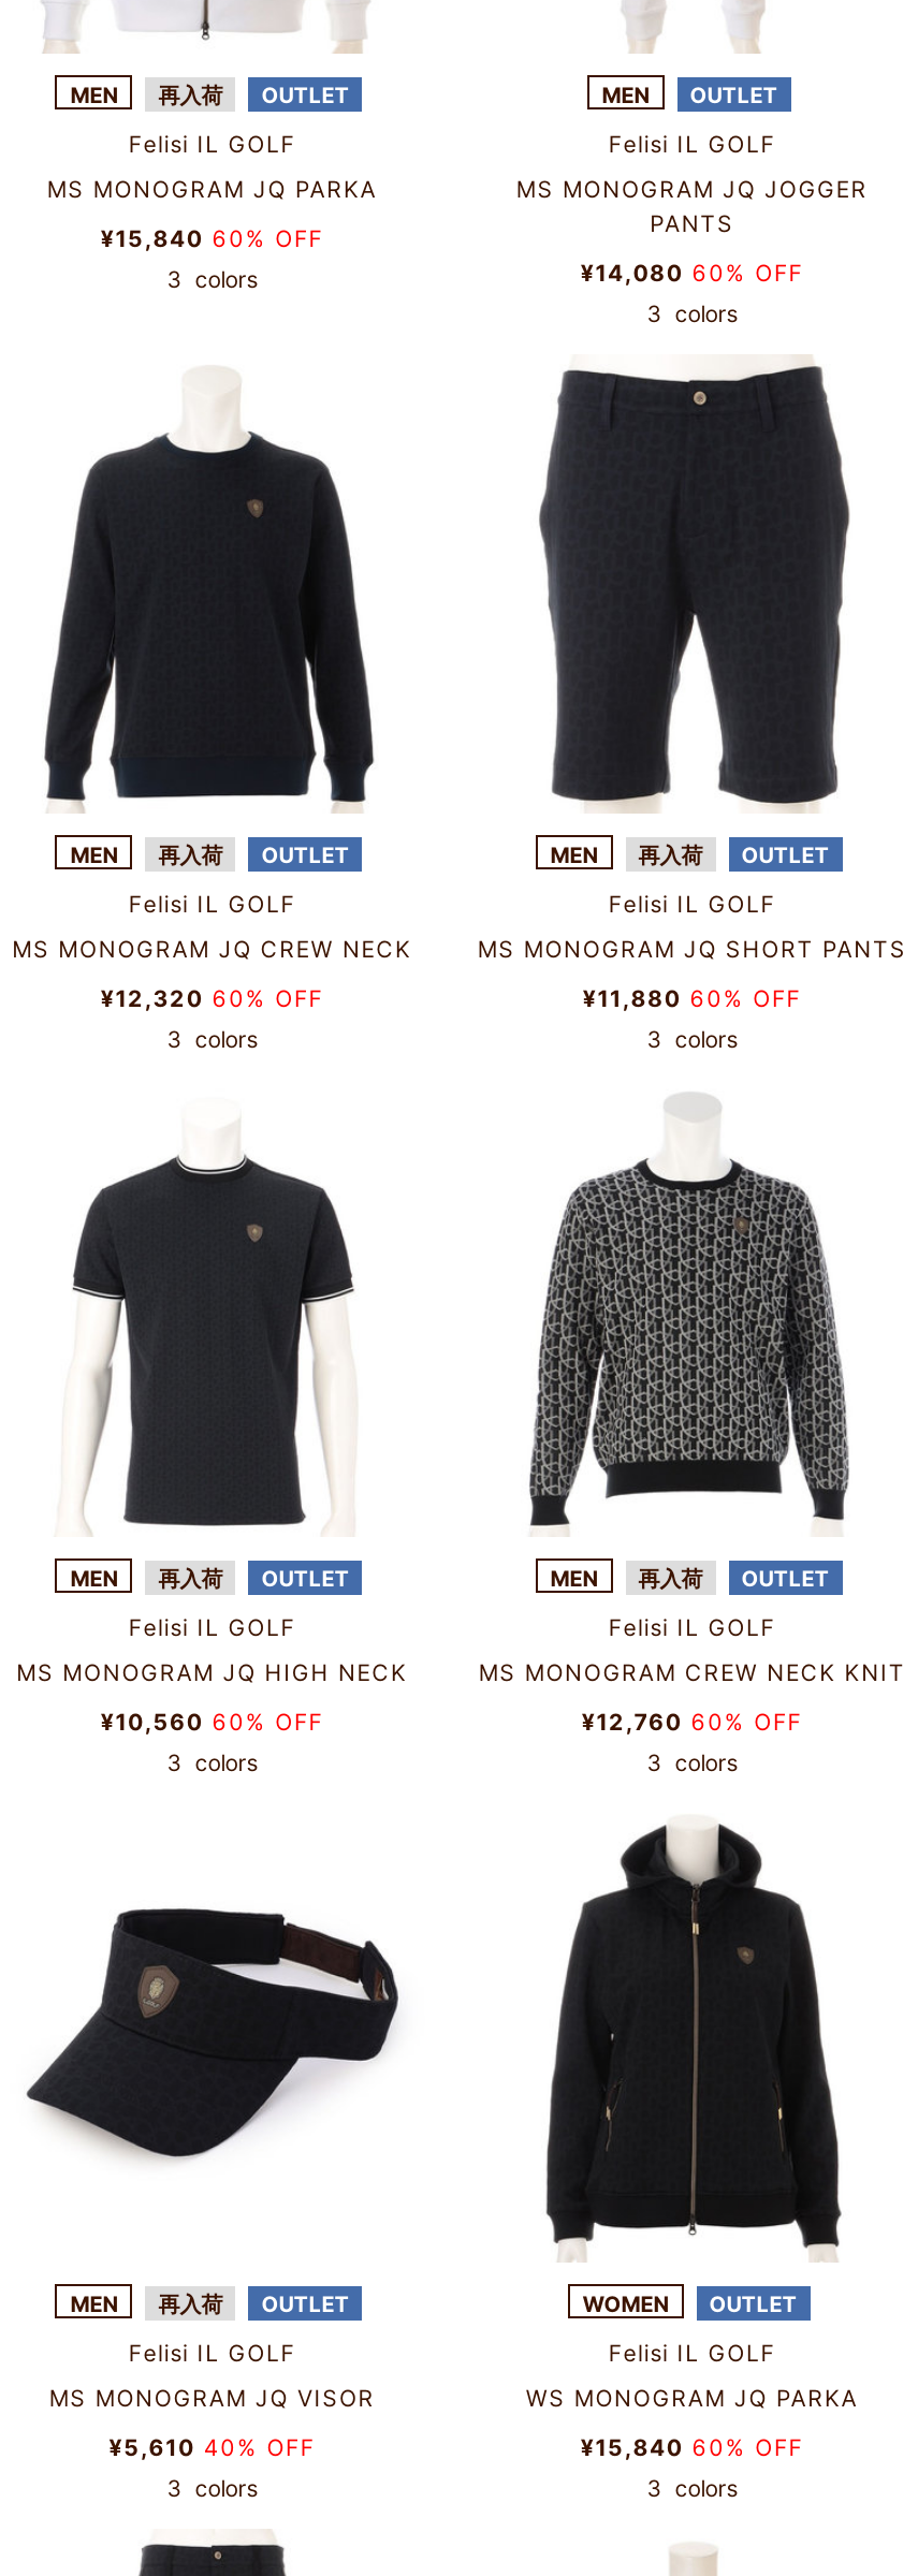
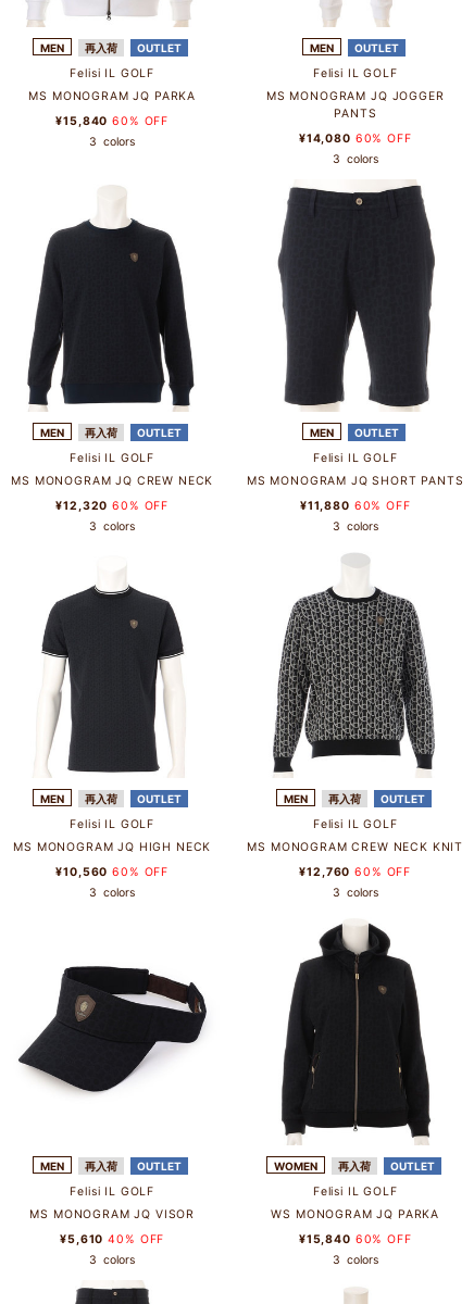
- 再入荷

+ 再入荷
